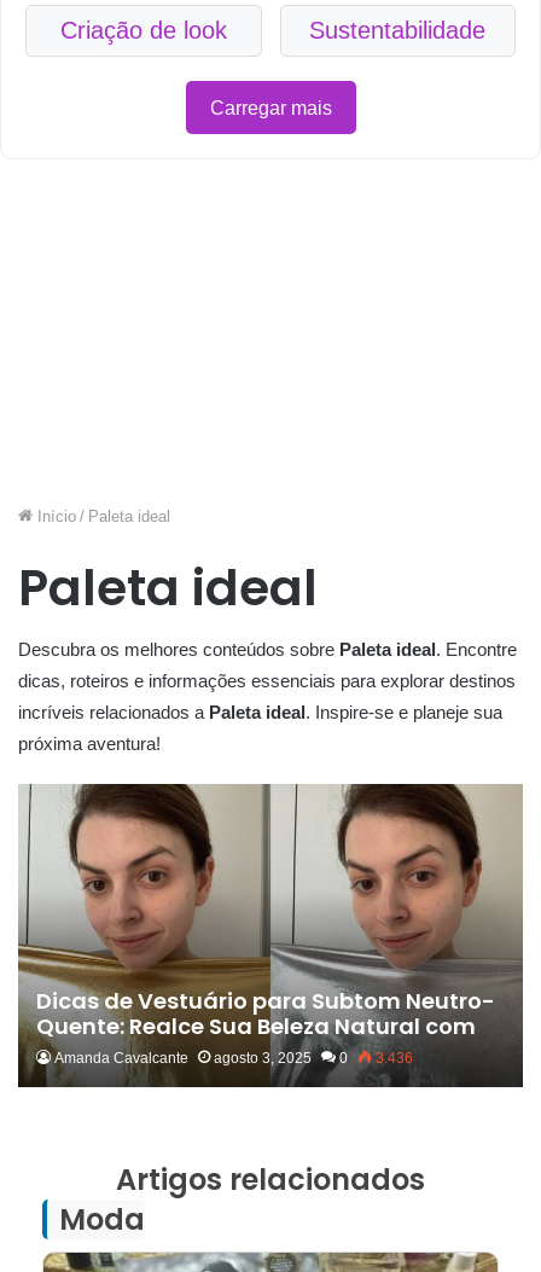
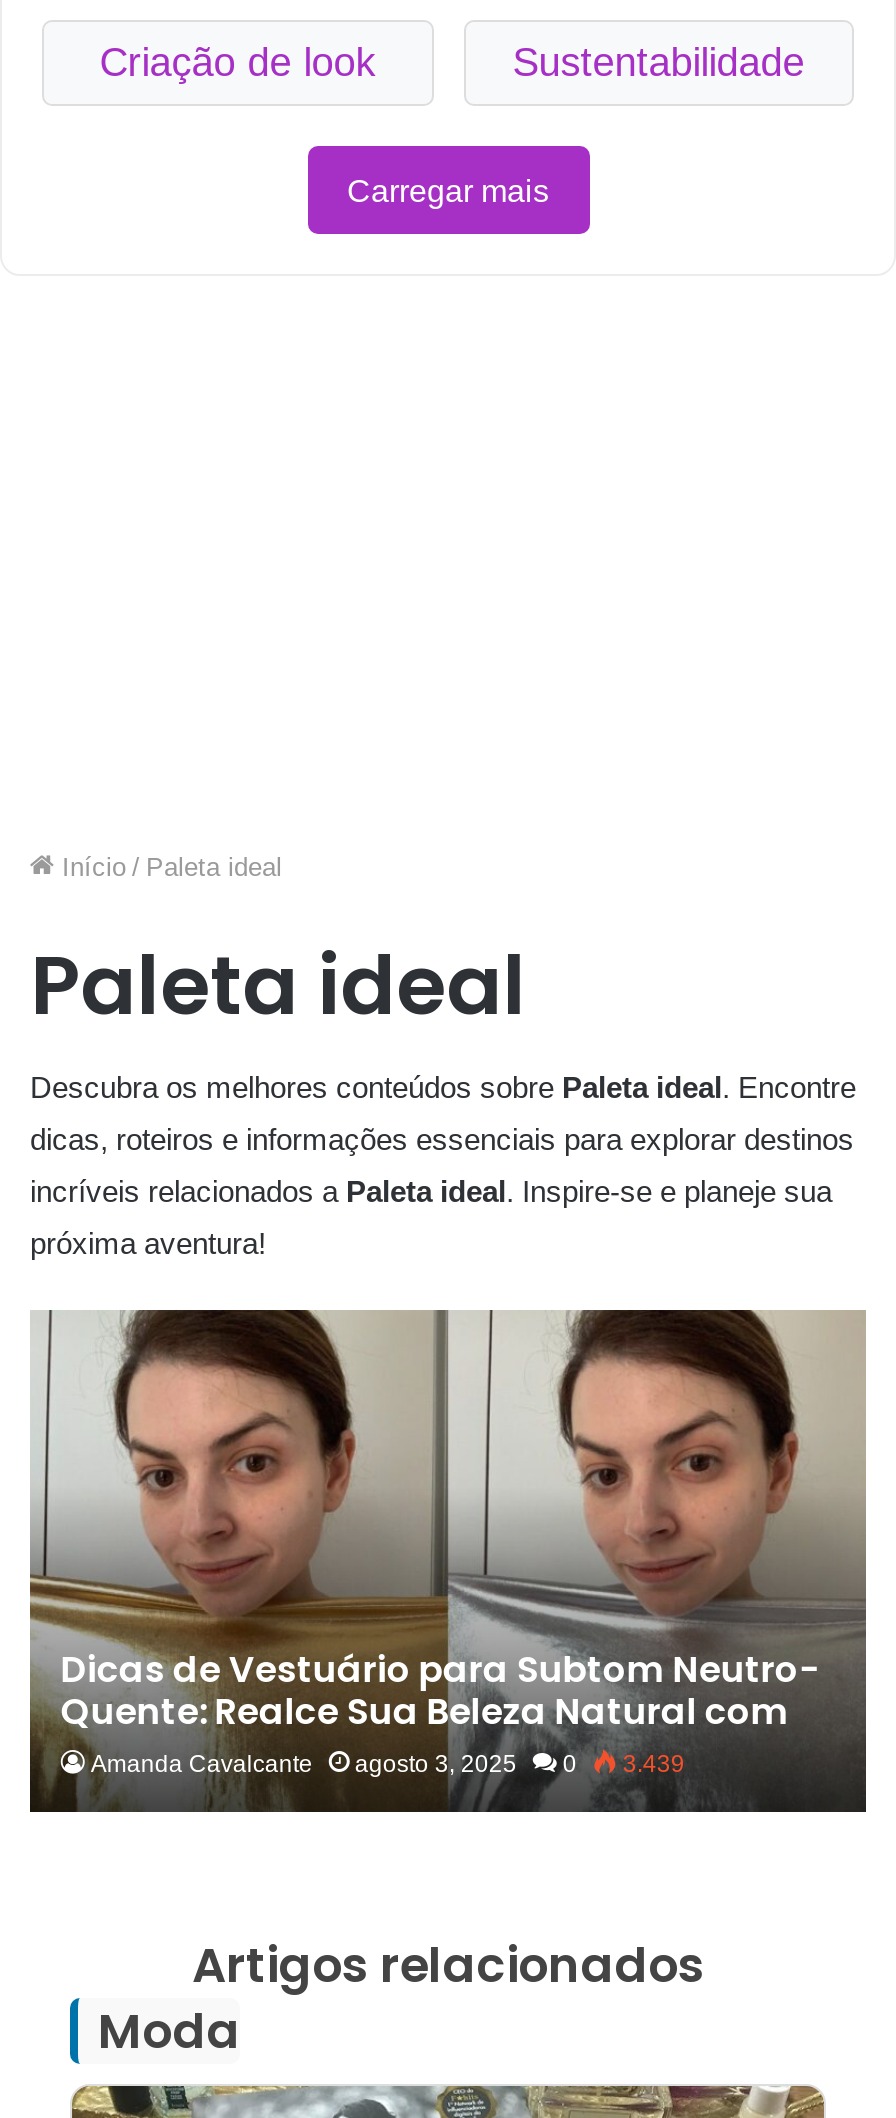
- 3.436
+ 3.439
